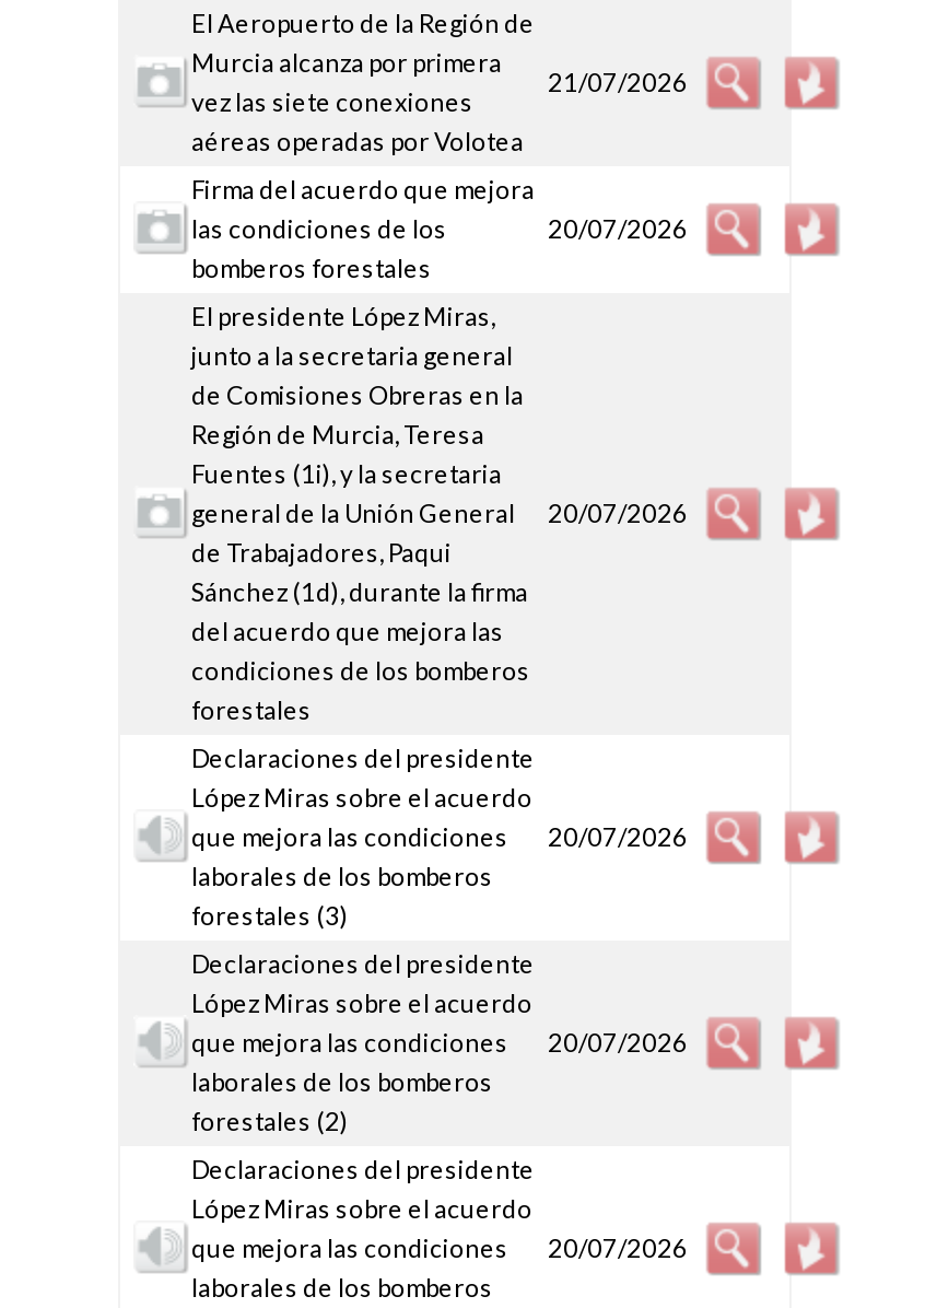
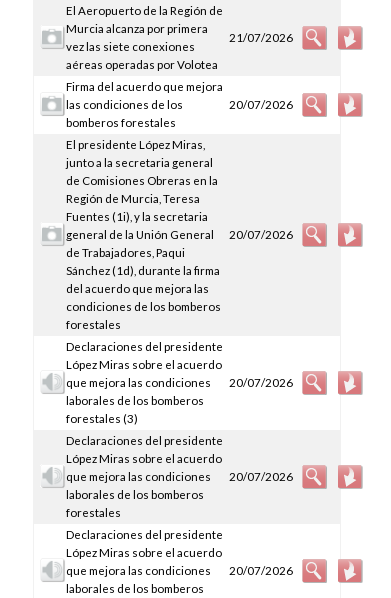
- forestales (2)
+ forestales
